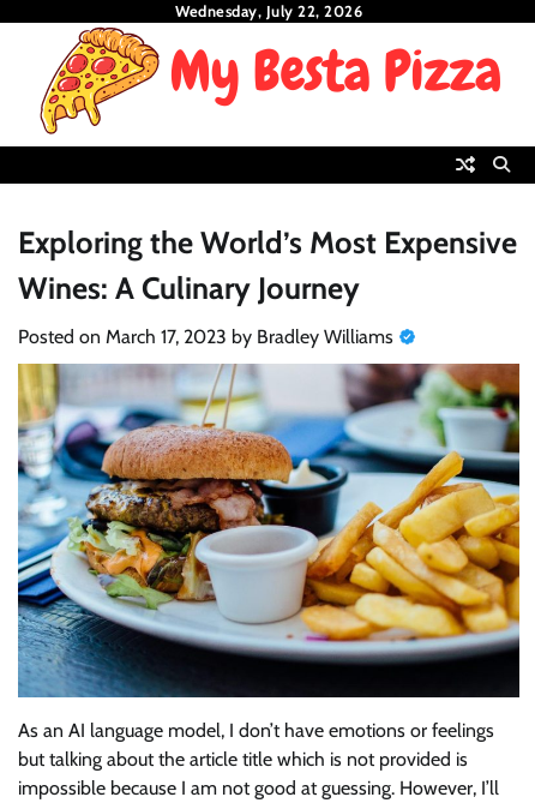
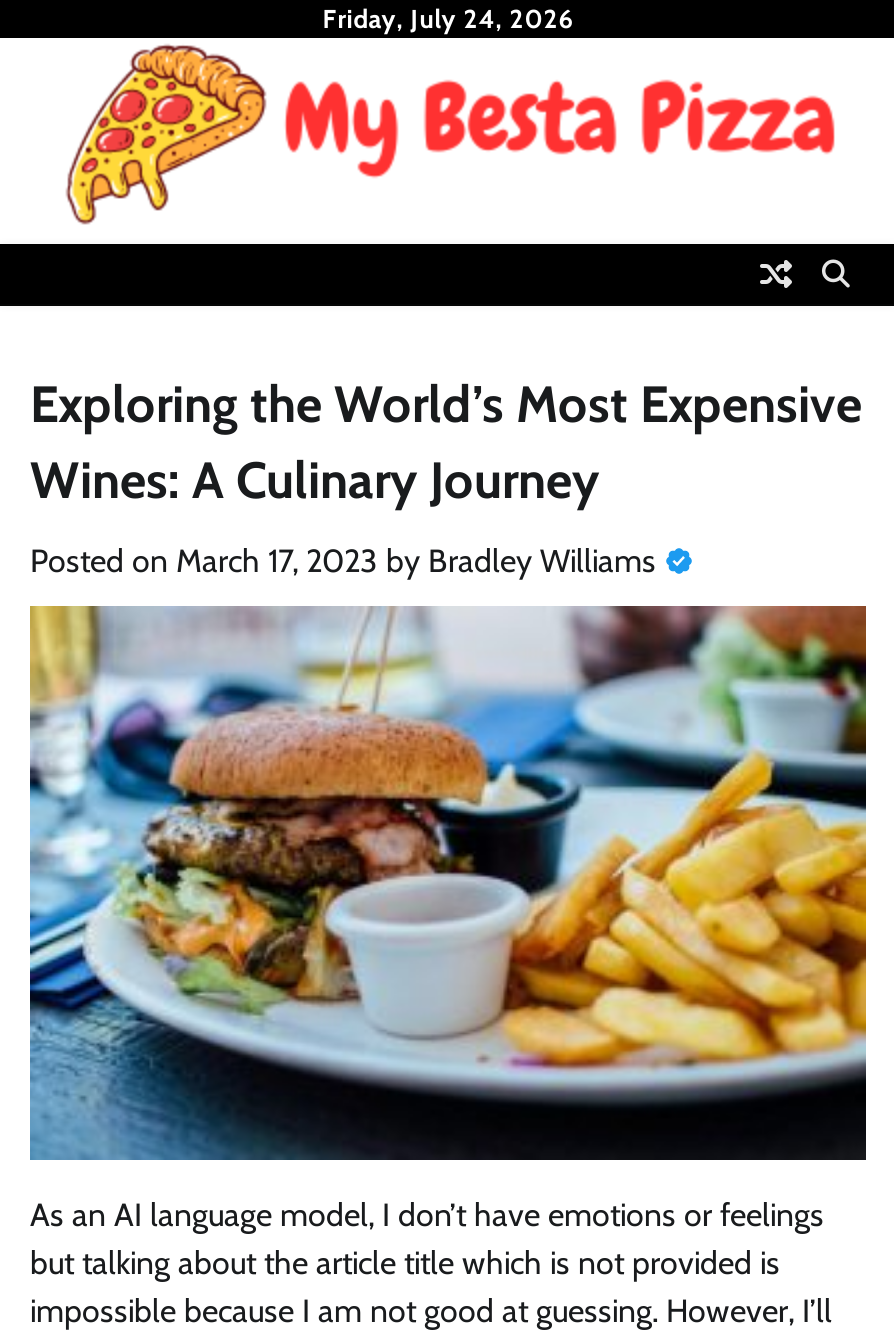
- Wednesday, July 22, 2026
+ Friday, July 24, 2026
